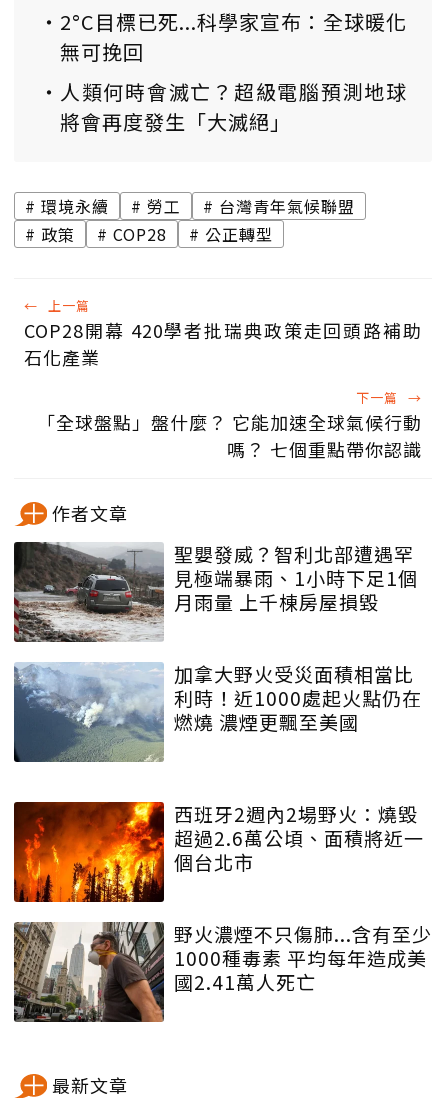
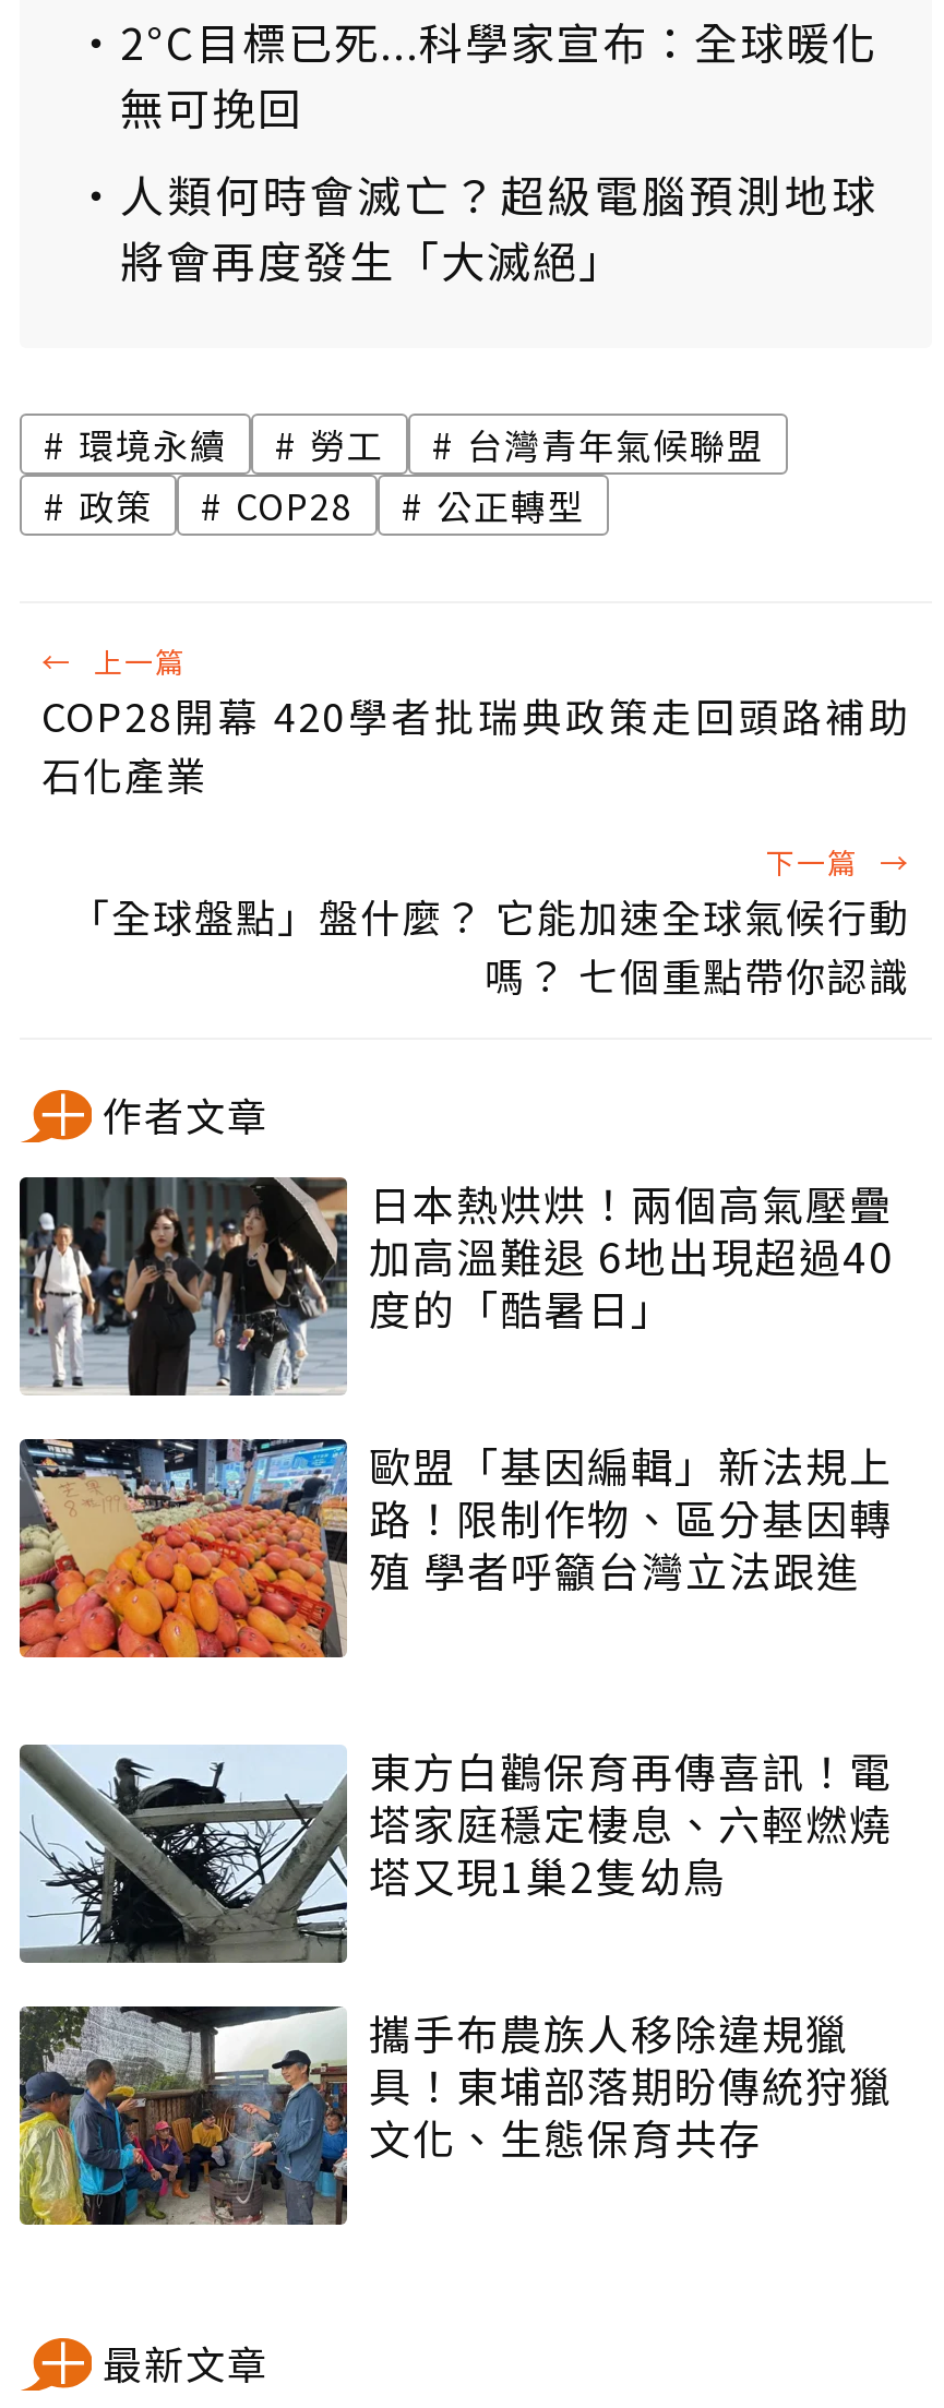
- [image]
- 聖嬰發威？智利北部遭遇罕
- 見極端暴雨、1小時下足1個
- 月雨量 上千棟房屋損毀
+ [image]
+ 日本熱烘烘！兩個高氣壓疊
+ 加高溫難退 6地出現超過40
+ 度的「酷暑日」

- [image]
- 加拿大野火受災面積相當比
- 利時！近1000處起火點仍在
- 燃燒 濃煙更飄至美國
+ [image]
+ 歐盟「基因編輯」新法規上
+ 路！限制作物、區分基因轉
+ 殖 學者呼籲台灣立法跟進

- [image]
- 西班牙2週內2場野火：燒毀
- 超過2.6萬公頃、面積將近一
- 個台北市
+ [image]
+ 東方白鸛保育再傳喜訊！電
+ 塔家庭穩定棲息、六輕燃燒
+ 塔又現1巢2隻幼鳥

- [image]
- 野火濃煙不只傷肺...含有至少
- 1000種毒素 平均每年造成美
- 國2.41萬人死亡
+ [image]
+ 攜手布農族人移除違規獵
+ 具！東埔部落期盼傳統狩獵
+ 文化、生態保育共存
